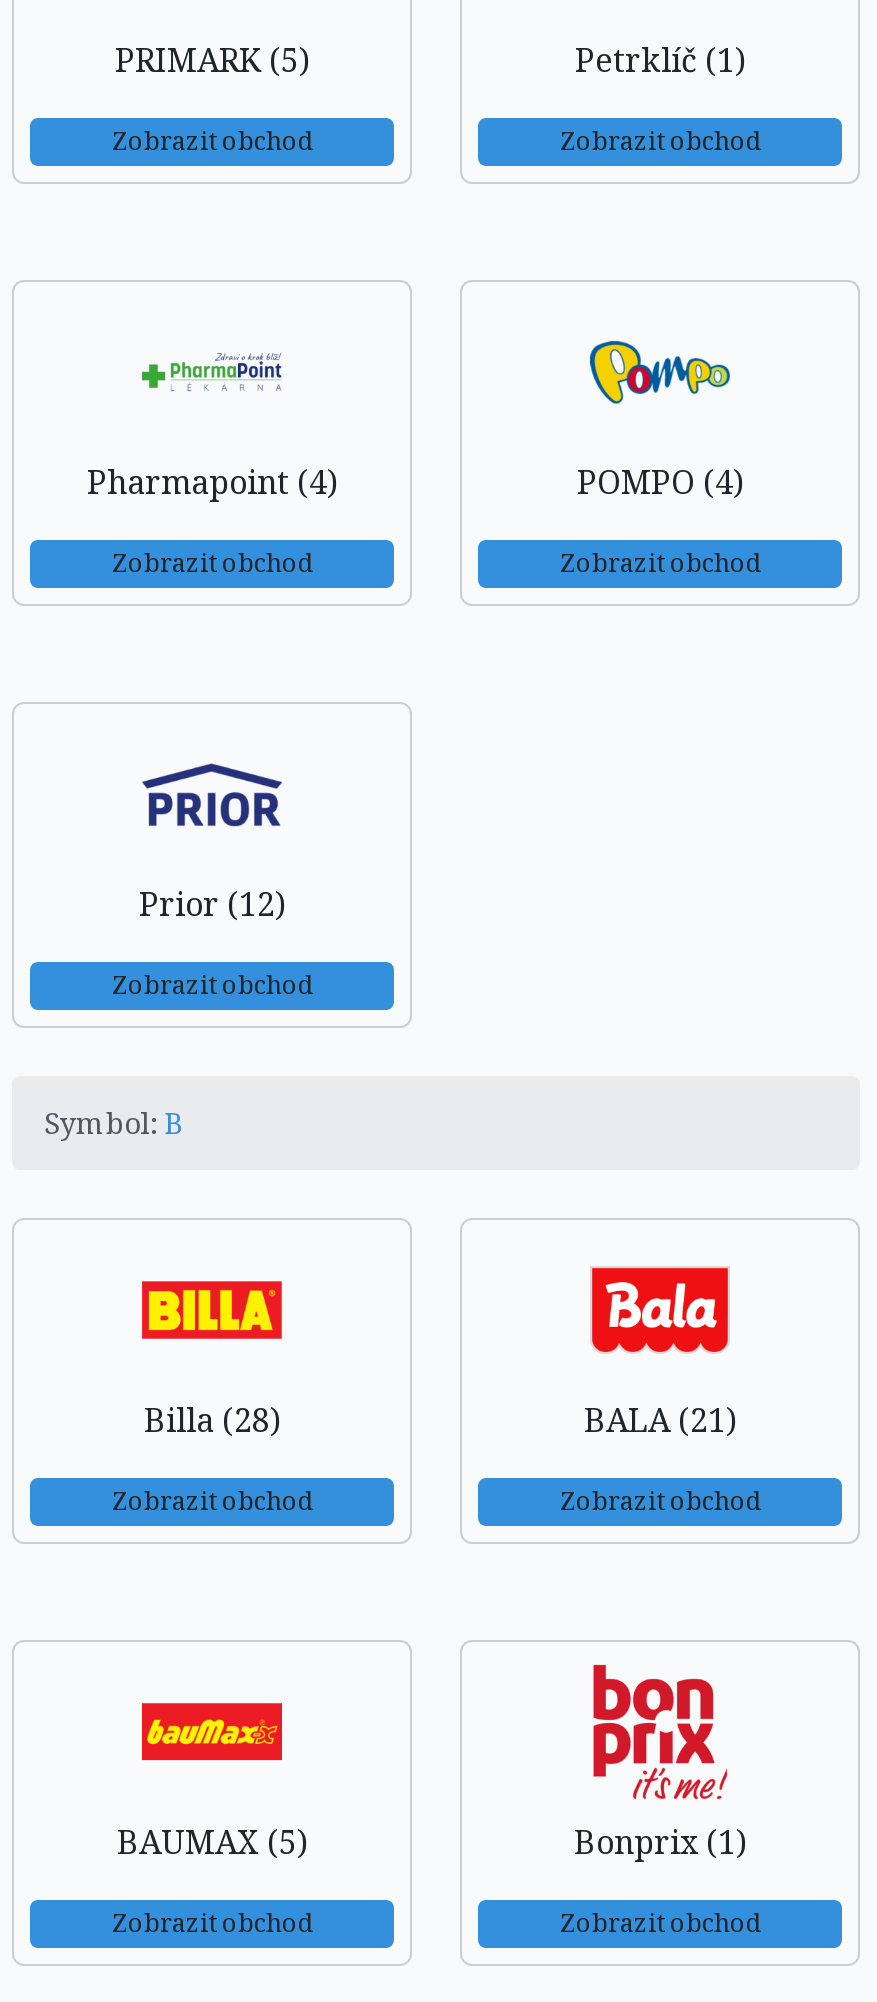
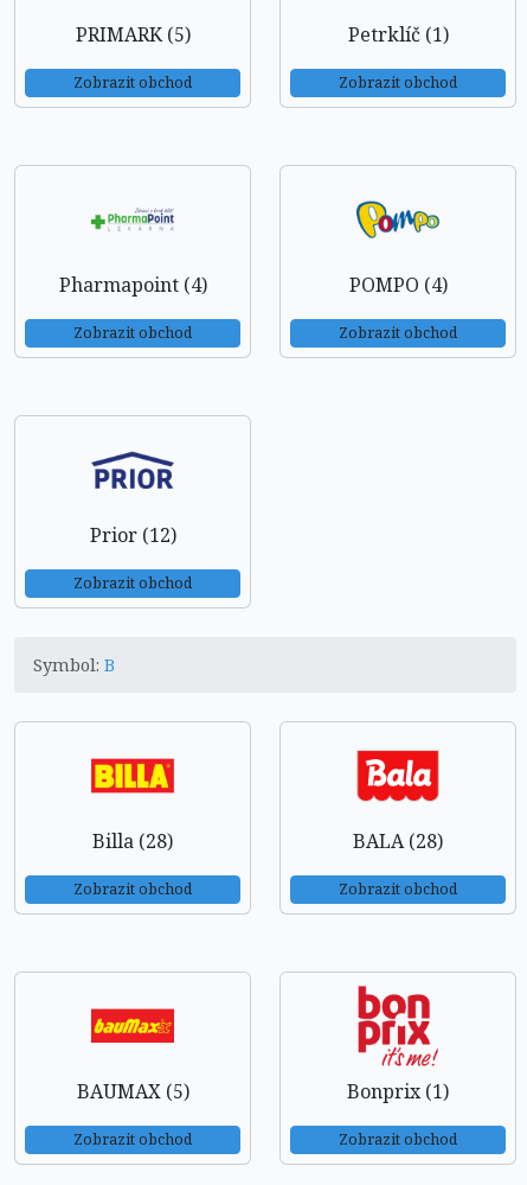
- BALA (21)
+ BALA (28)
